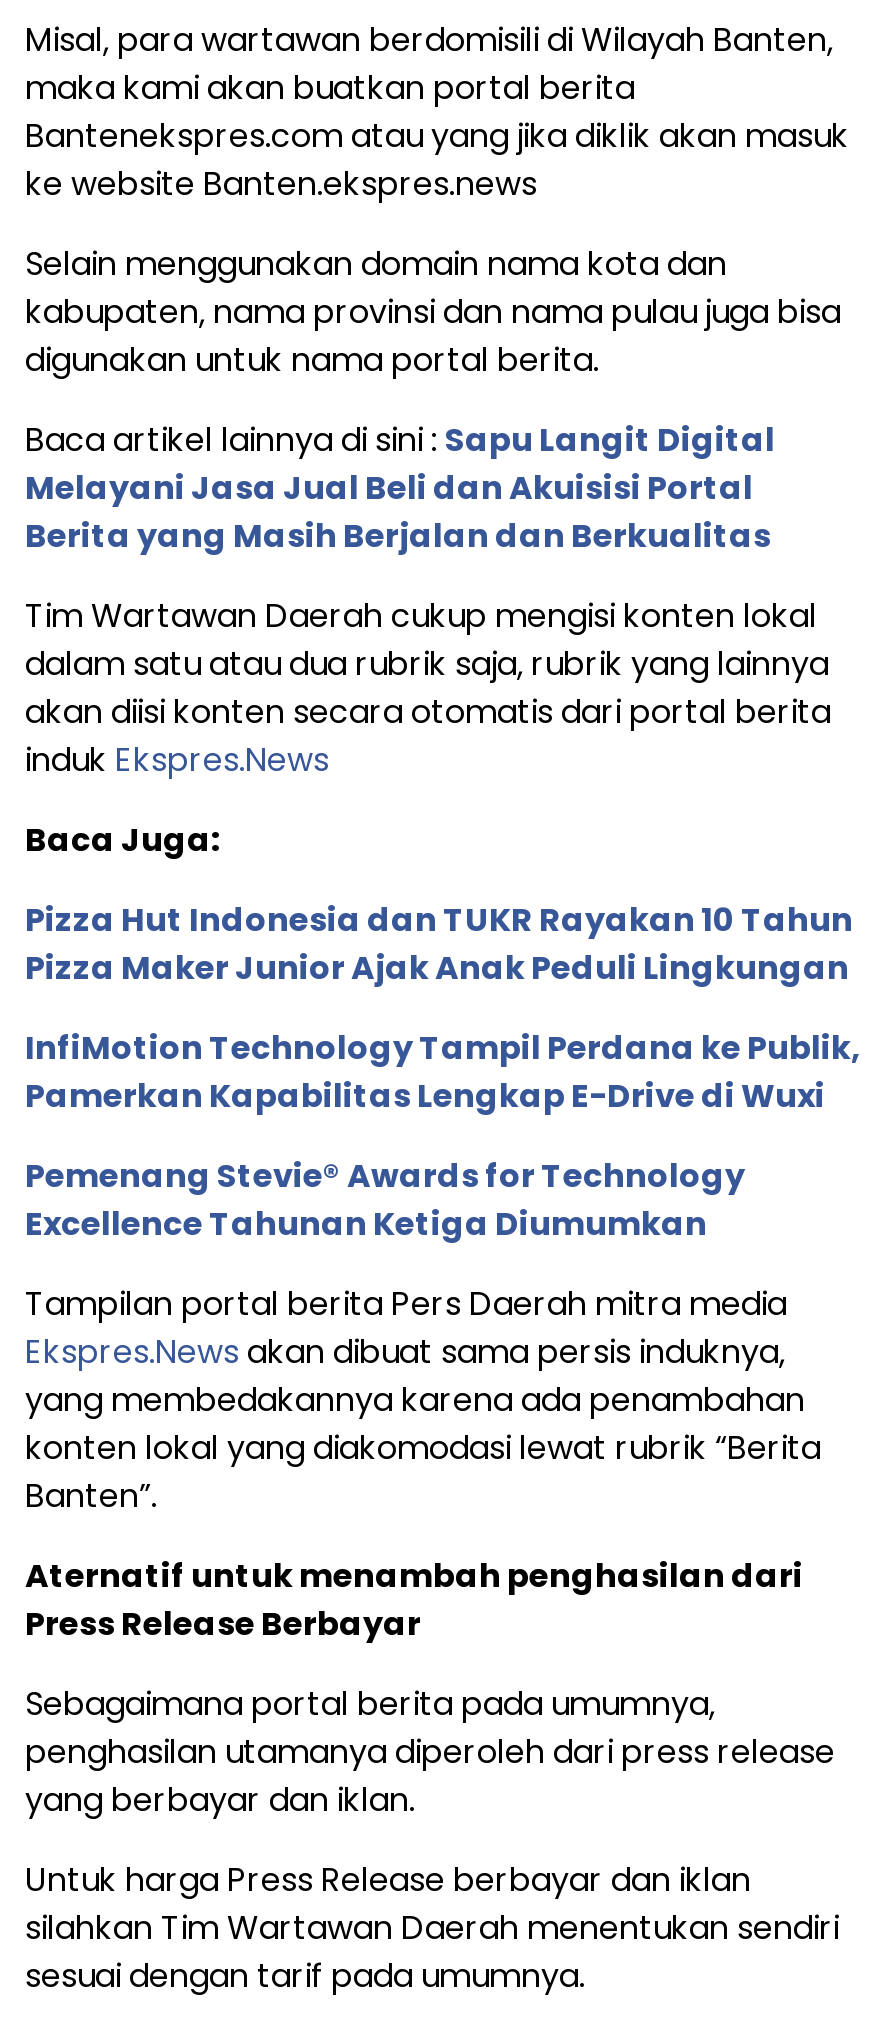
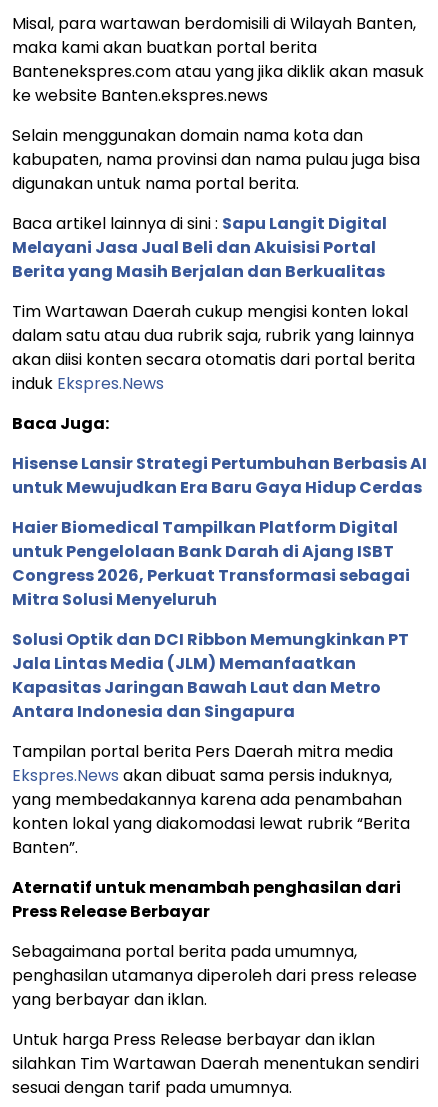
- Pizza Hut Indonesia dan TUKR Rayakan 10 Tahun
- Pizza Maker Junior Ajak Anak Peduli Lingkungan
+ Hisense Lansir Strategi Pertumbuhan Berbasis AI
+ untuk Mewujudkan Era Baru Gaya Hidup Cerdas

- InfiMotion Technology Tampil Perdana ke Publik,
- Pamerkan Kapabilitas Lengkap E-Drive di Wuxi
+ Haier Biomedical Tampilkan Platform Digital
+ untuk Pengelolaan Bank Darah di Ajang ISBT
+ Congress 2026, Perkuat Transformasi sebagai
+ Mitra Solusi Menyeluruh

- Pemenang Stevie® Awards for Technology
- Excellence Tahunan Ketiga Diumumkan
+ Solusi Optik dan DCI Ribbon Memungkinkan PT
+ Jala Lintas Media (JLM) Memanfaatkan
+ Kapasitas Jaringan Bawah Laut dan Metro
+ Antara Indonesia dan Singapura
